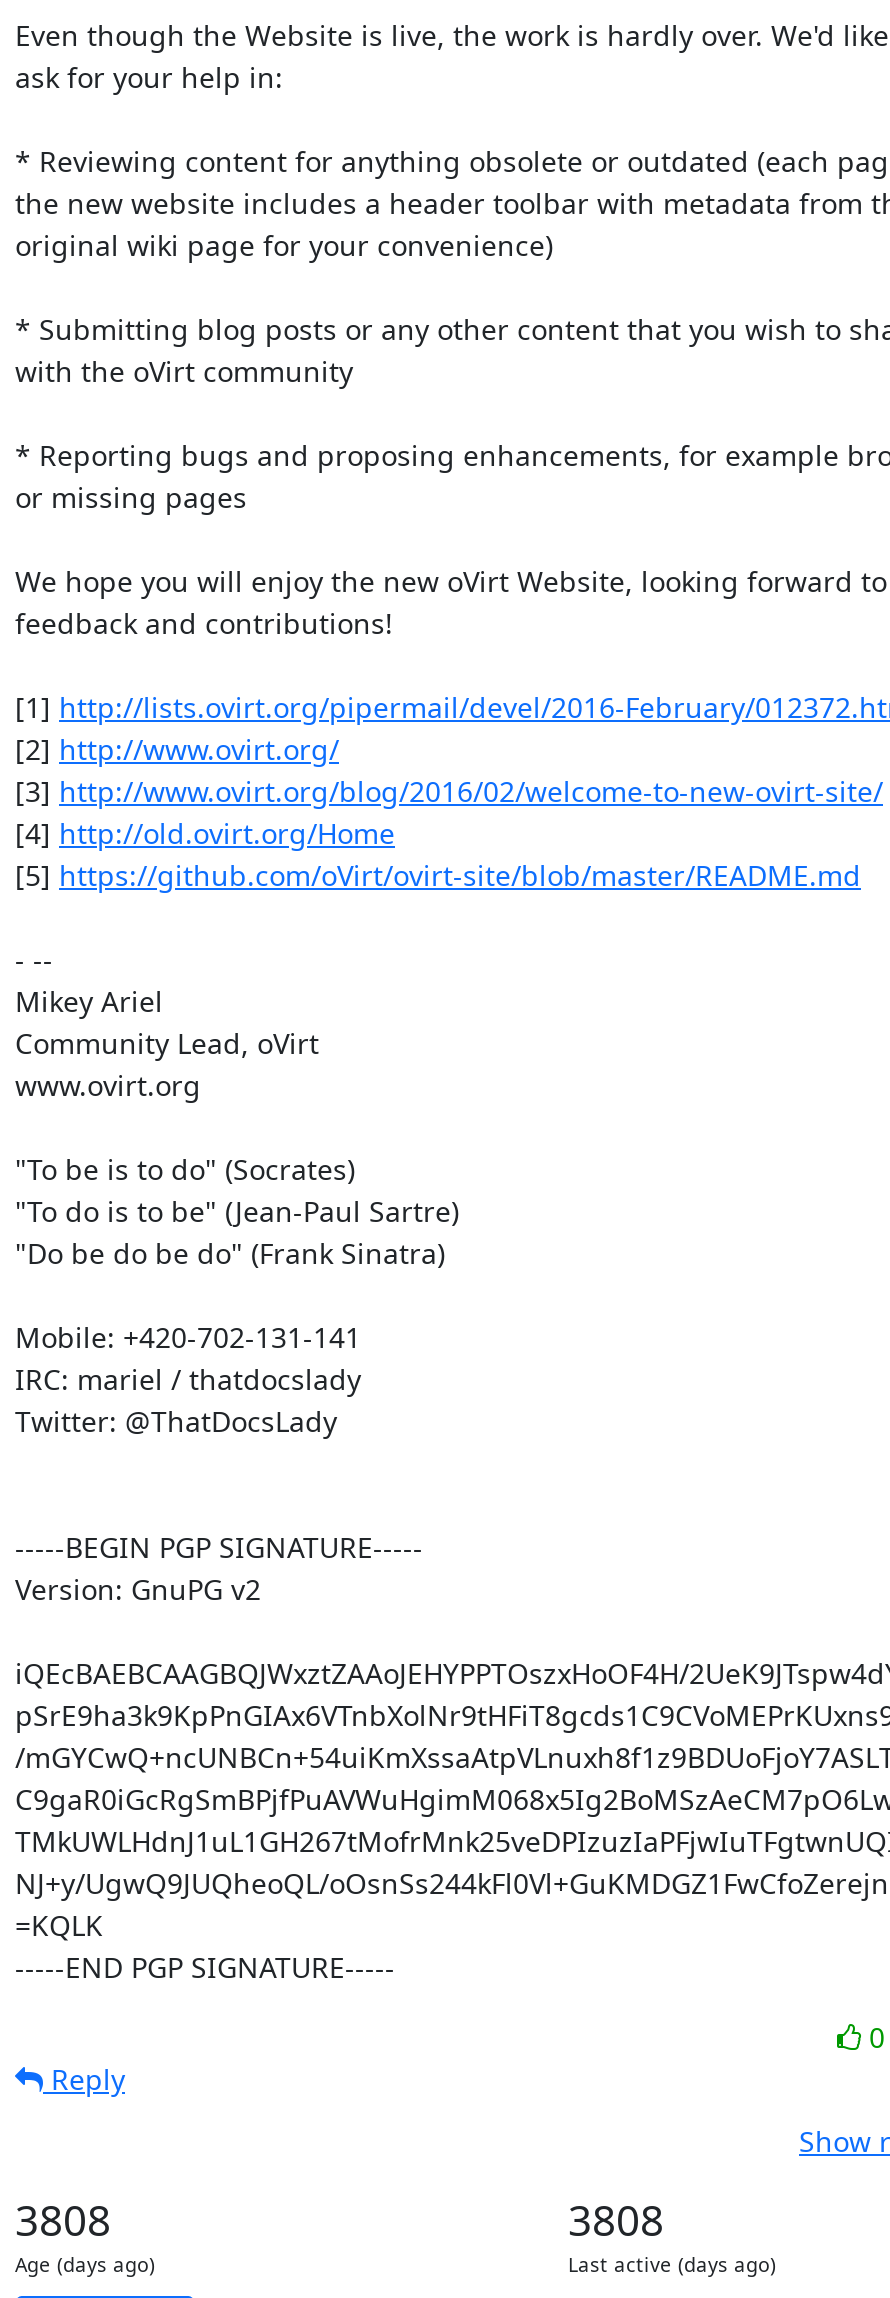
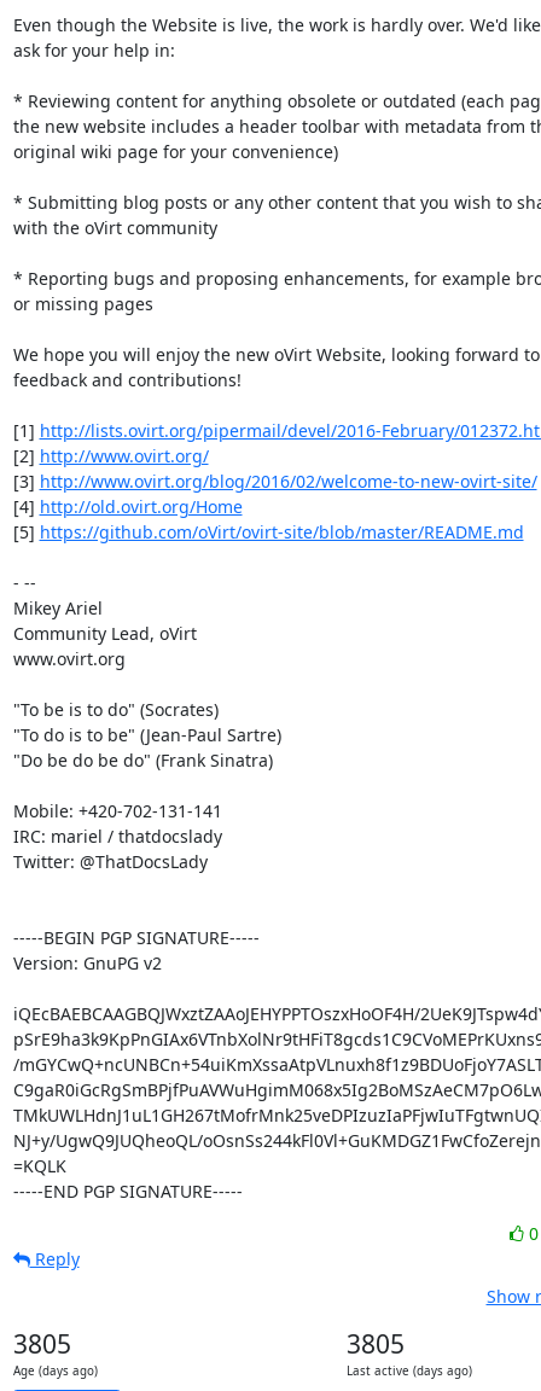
- 3808
+ 3805

- 3808
+ 3805
